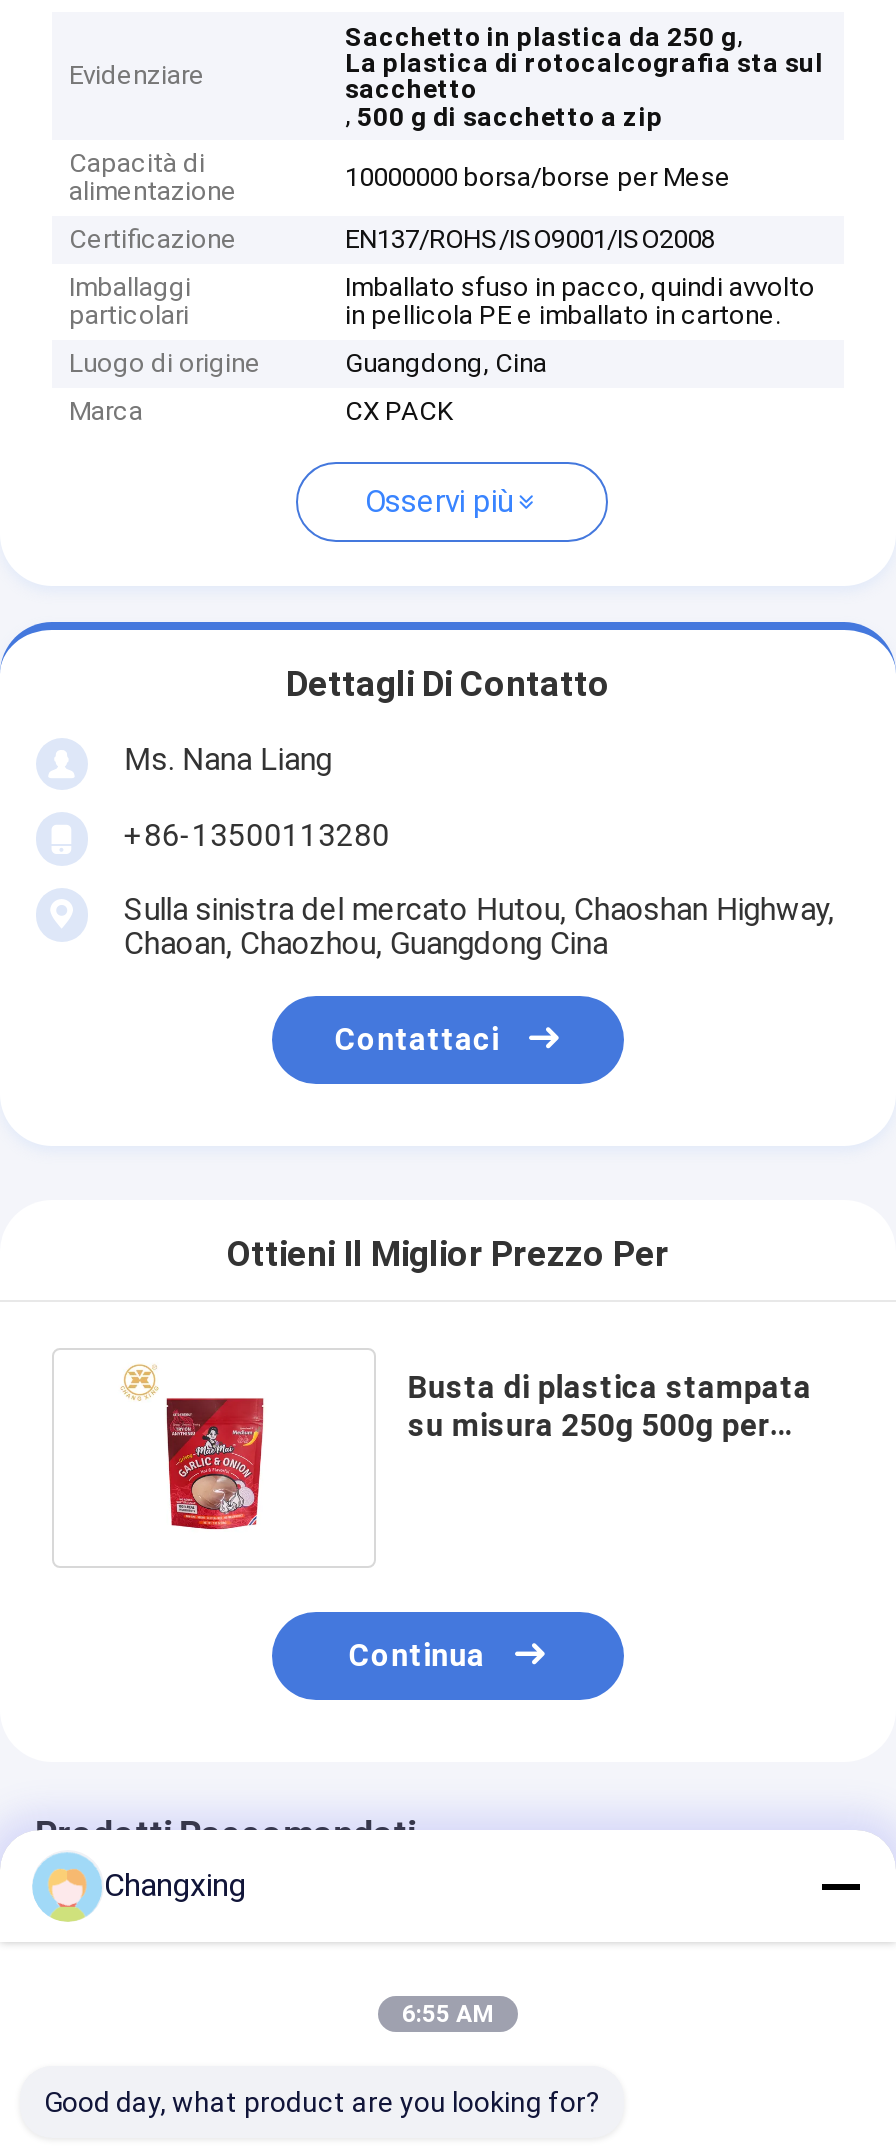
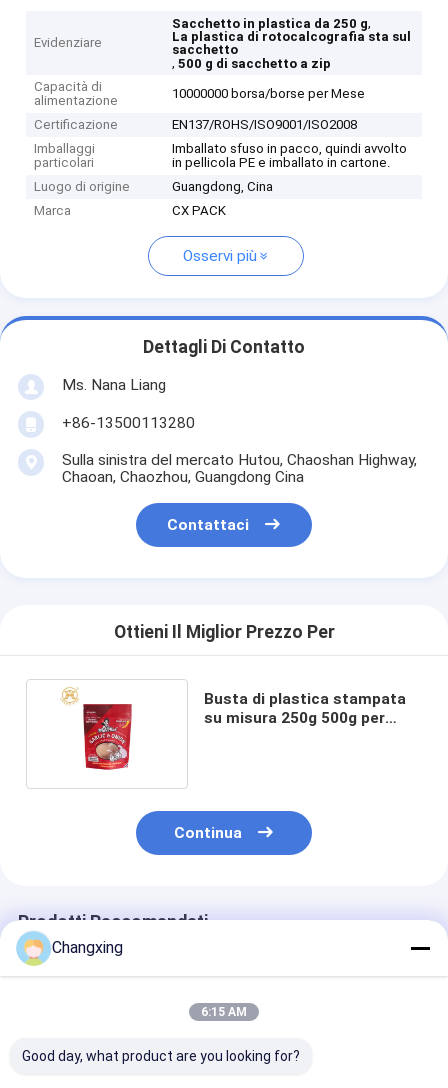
- 6:55 AM
+ 6:15 AM
